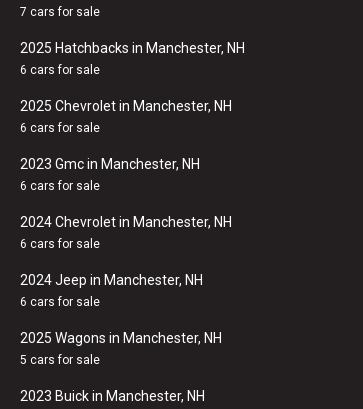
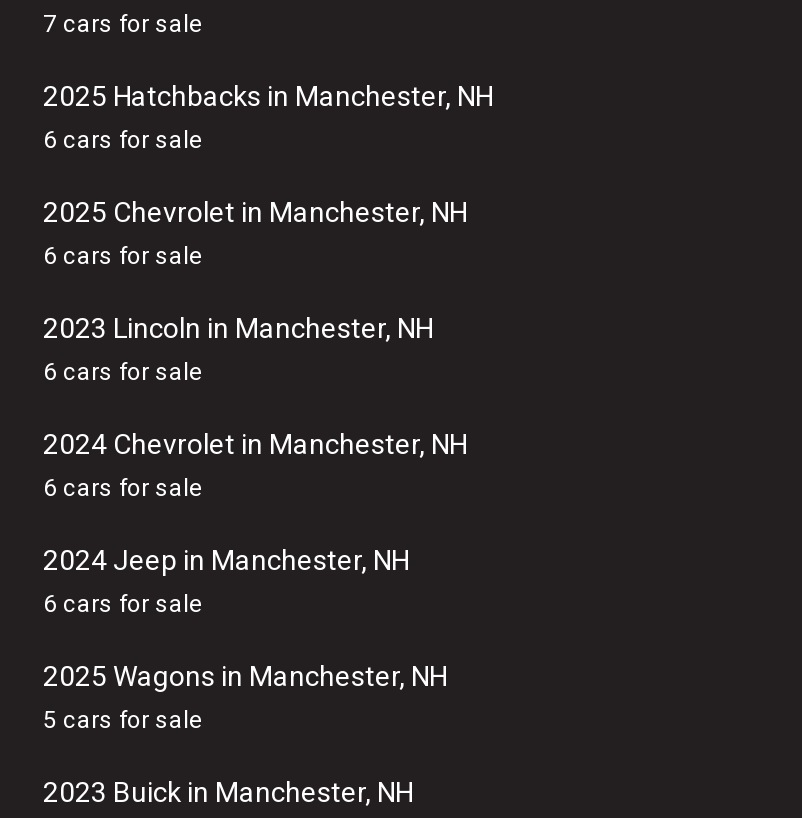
- 2023 Gmc in Manchester, NH
+ 2023 Lincoln in Manchester, NH
